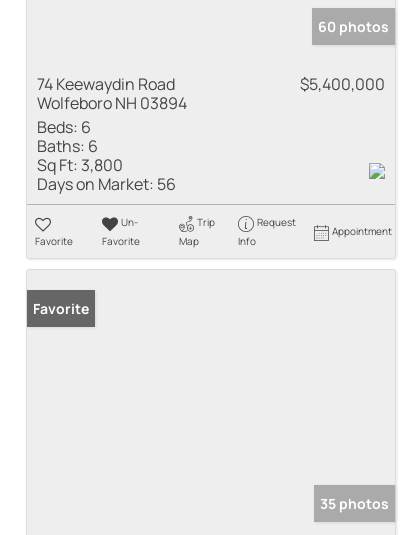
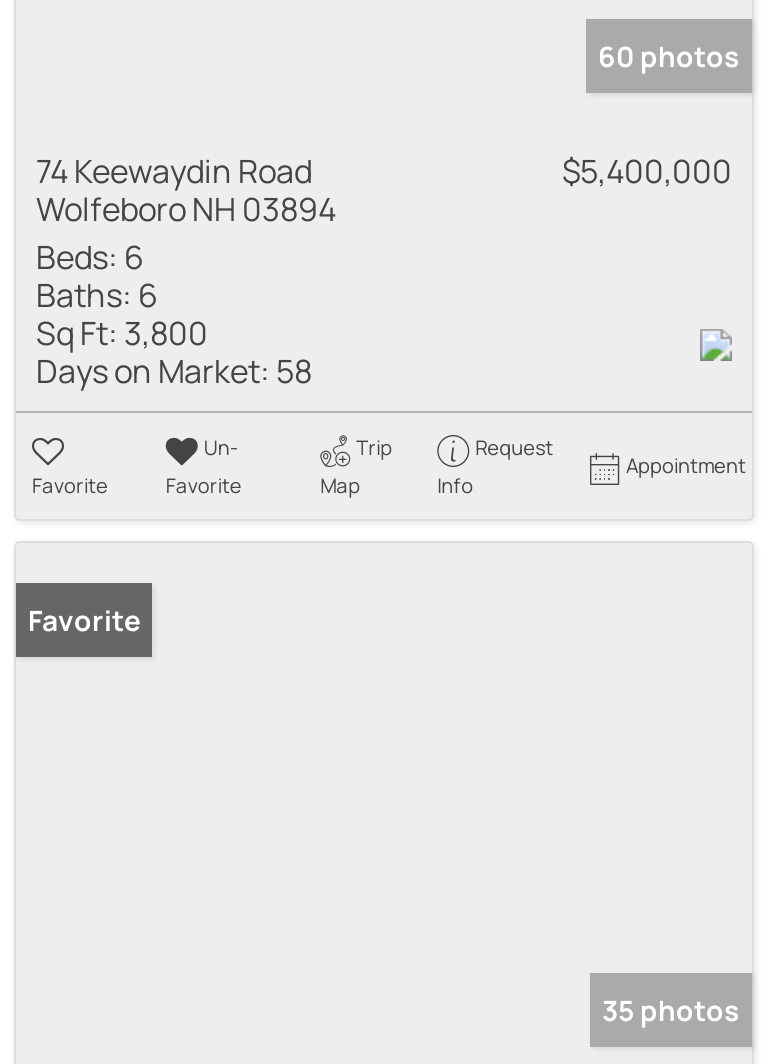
- Days on Market: 56
+ Days on Market: 58
